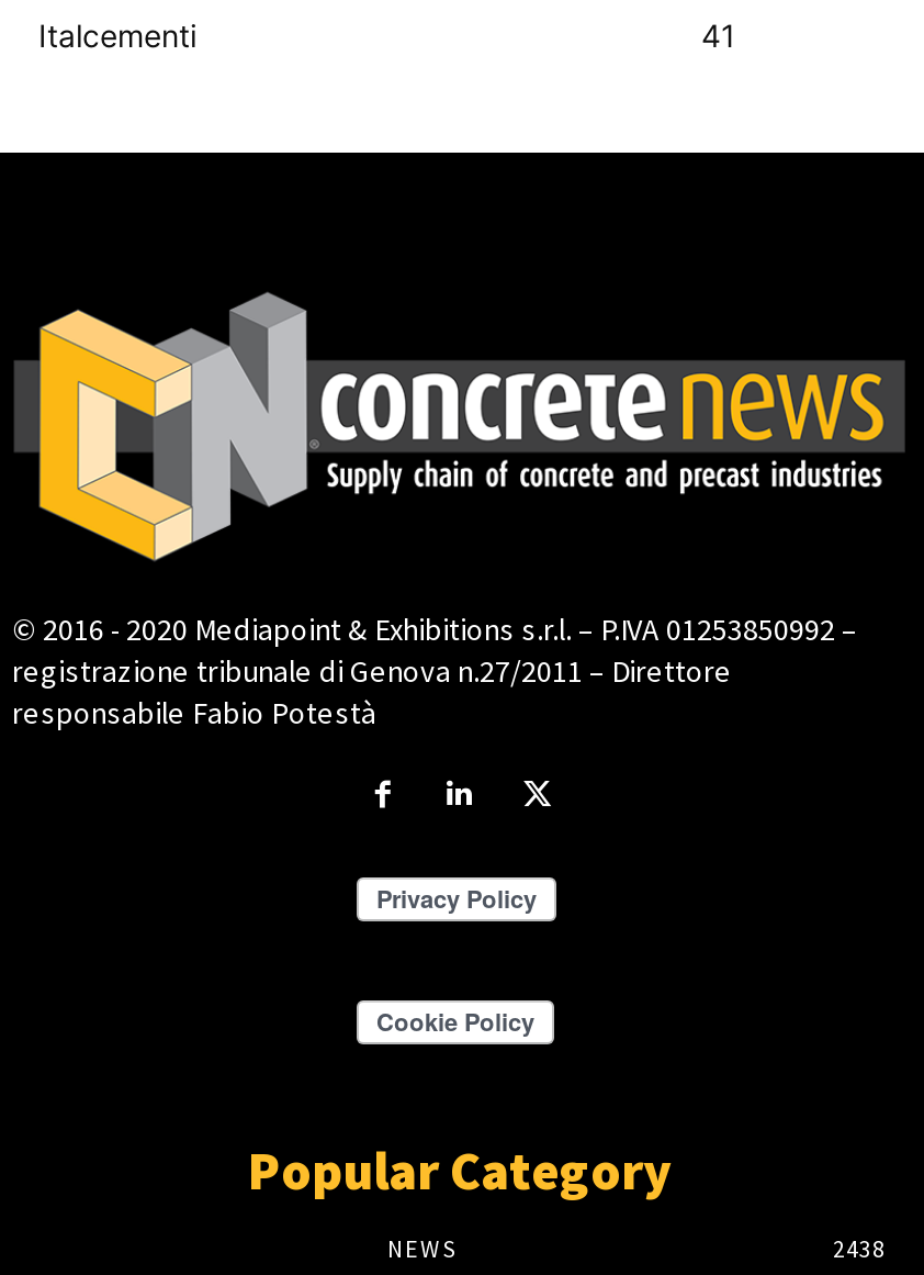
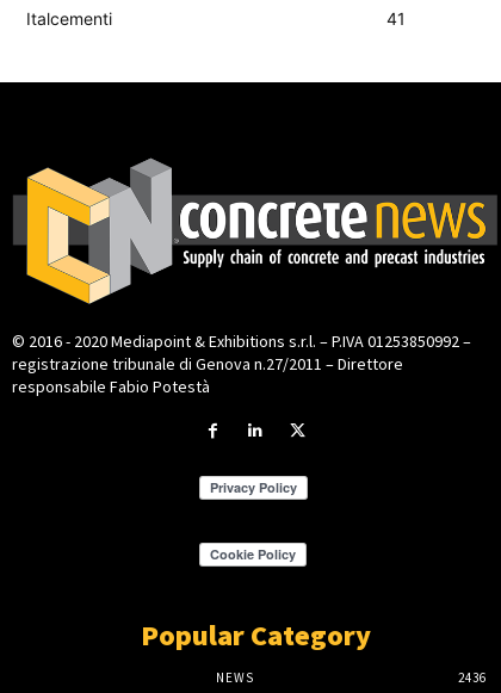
- 2438
+ 2436
